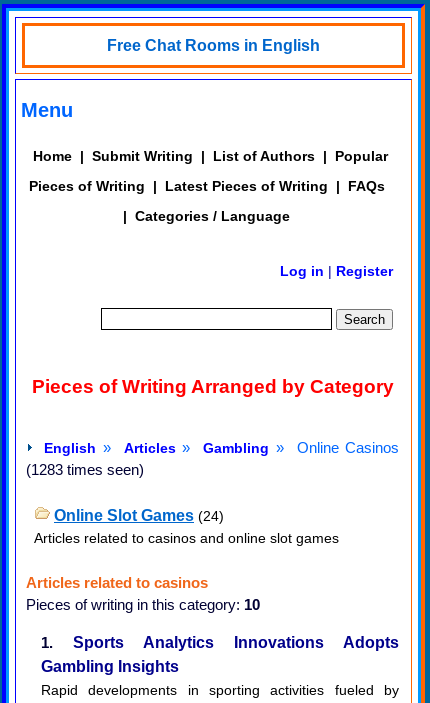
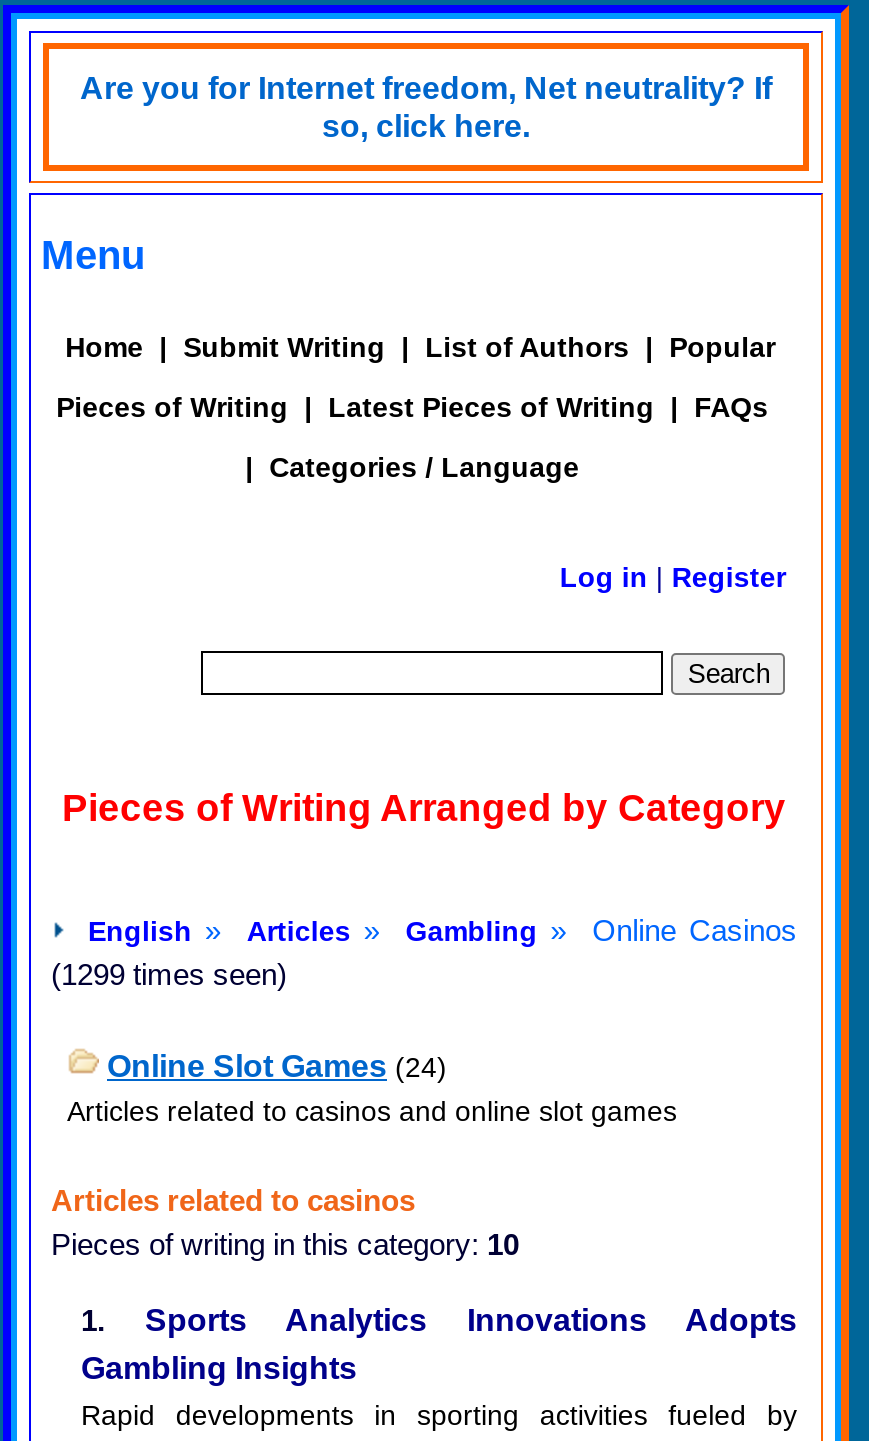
- Free Chat Rooms in English
+ Are you for Internet freedom, Net neutrality? If
+ so, click here.

- (1283 times seen)
+ (1299 times seen)
